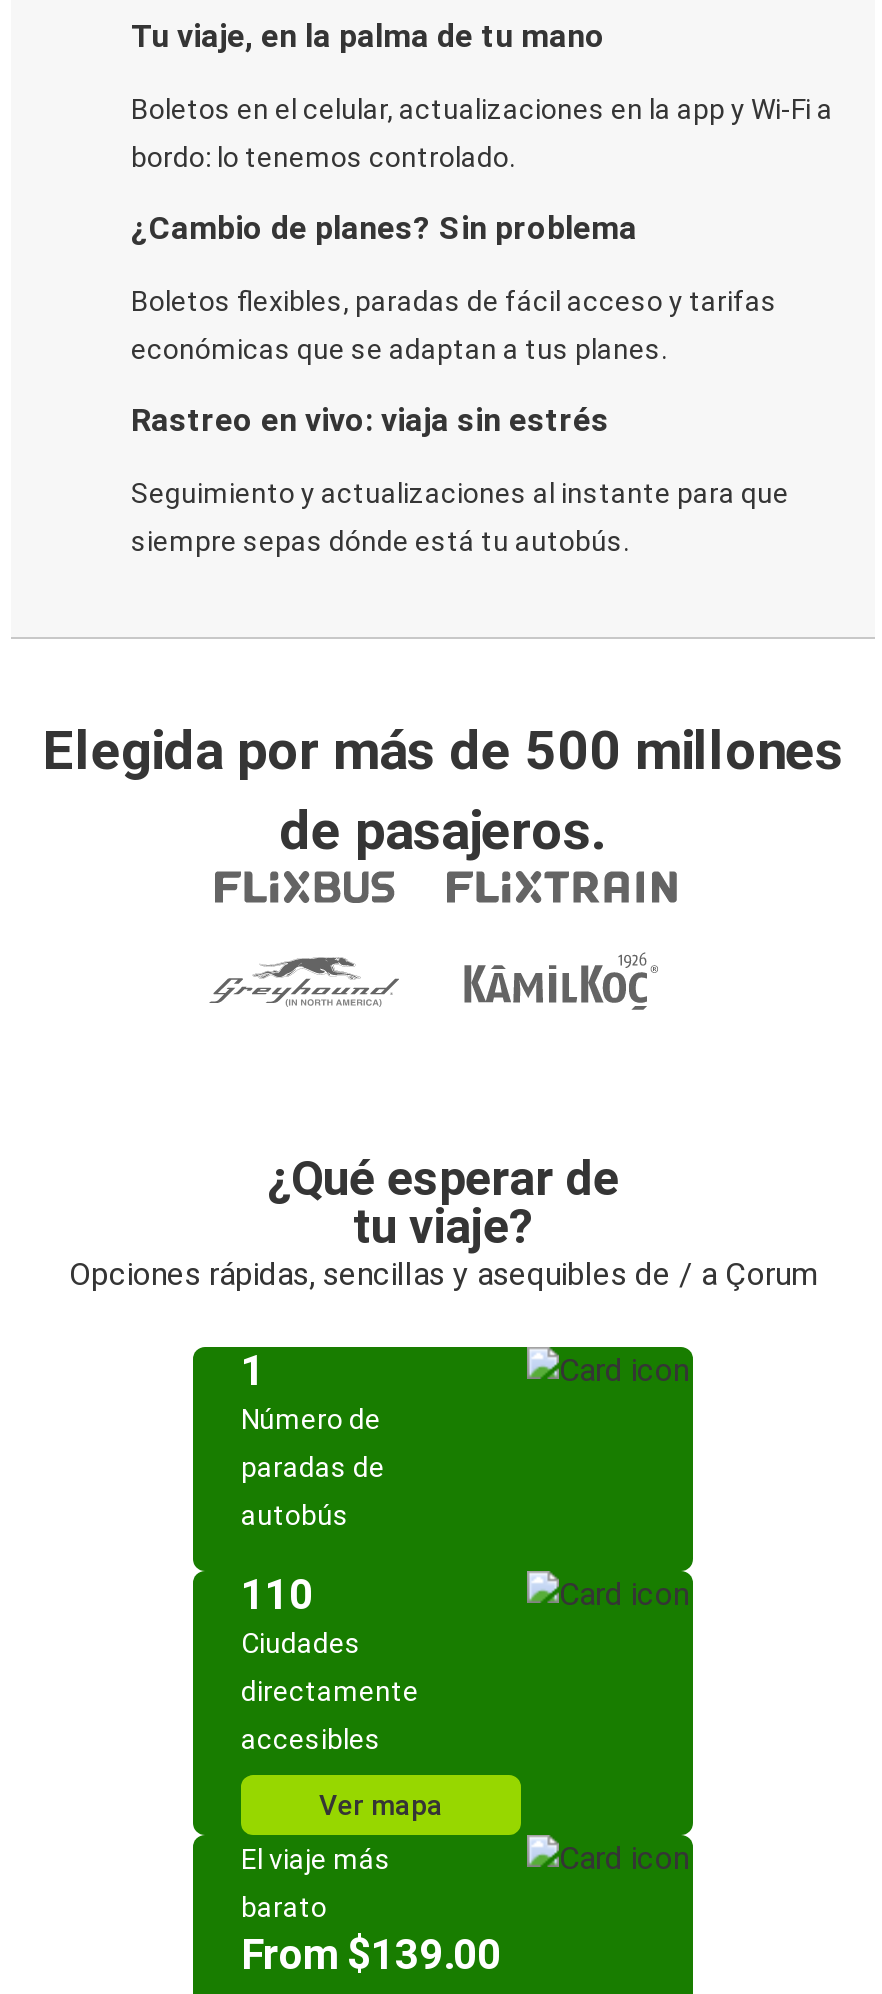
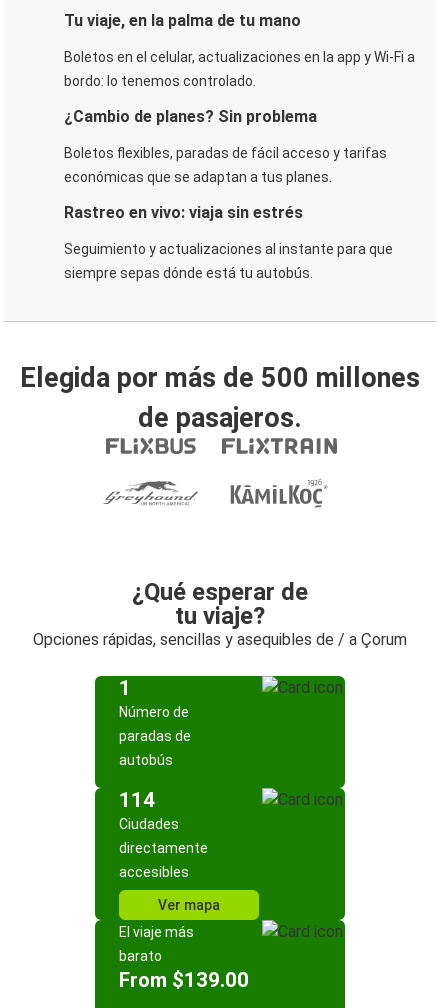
- 110
+ 114
